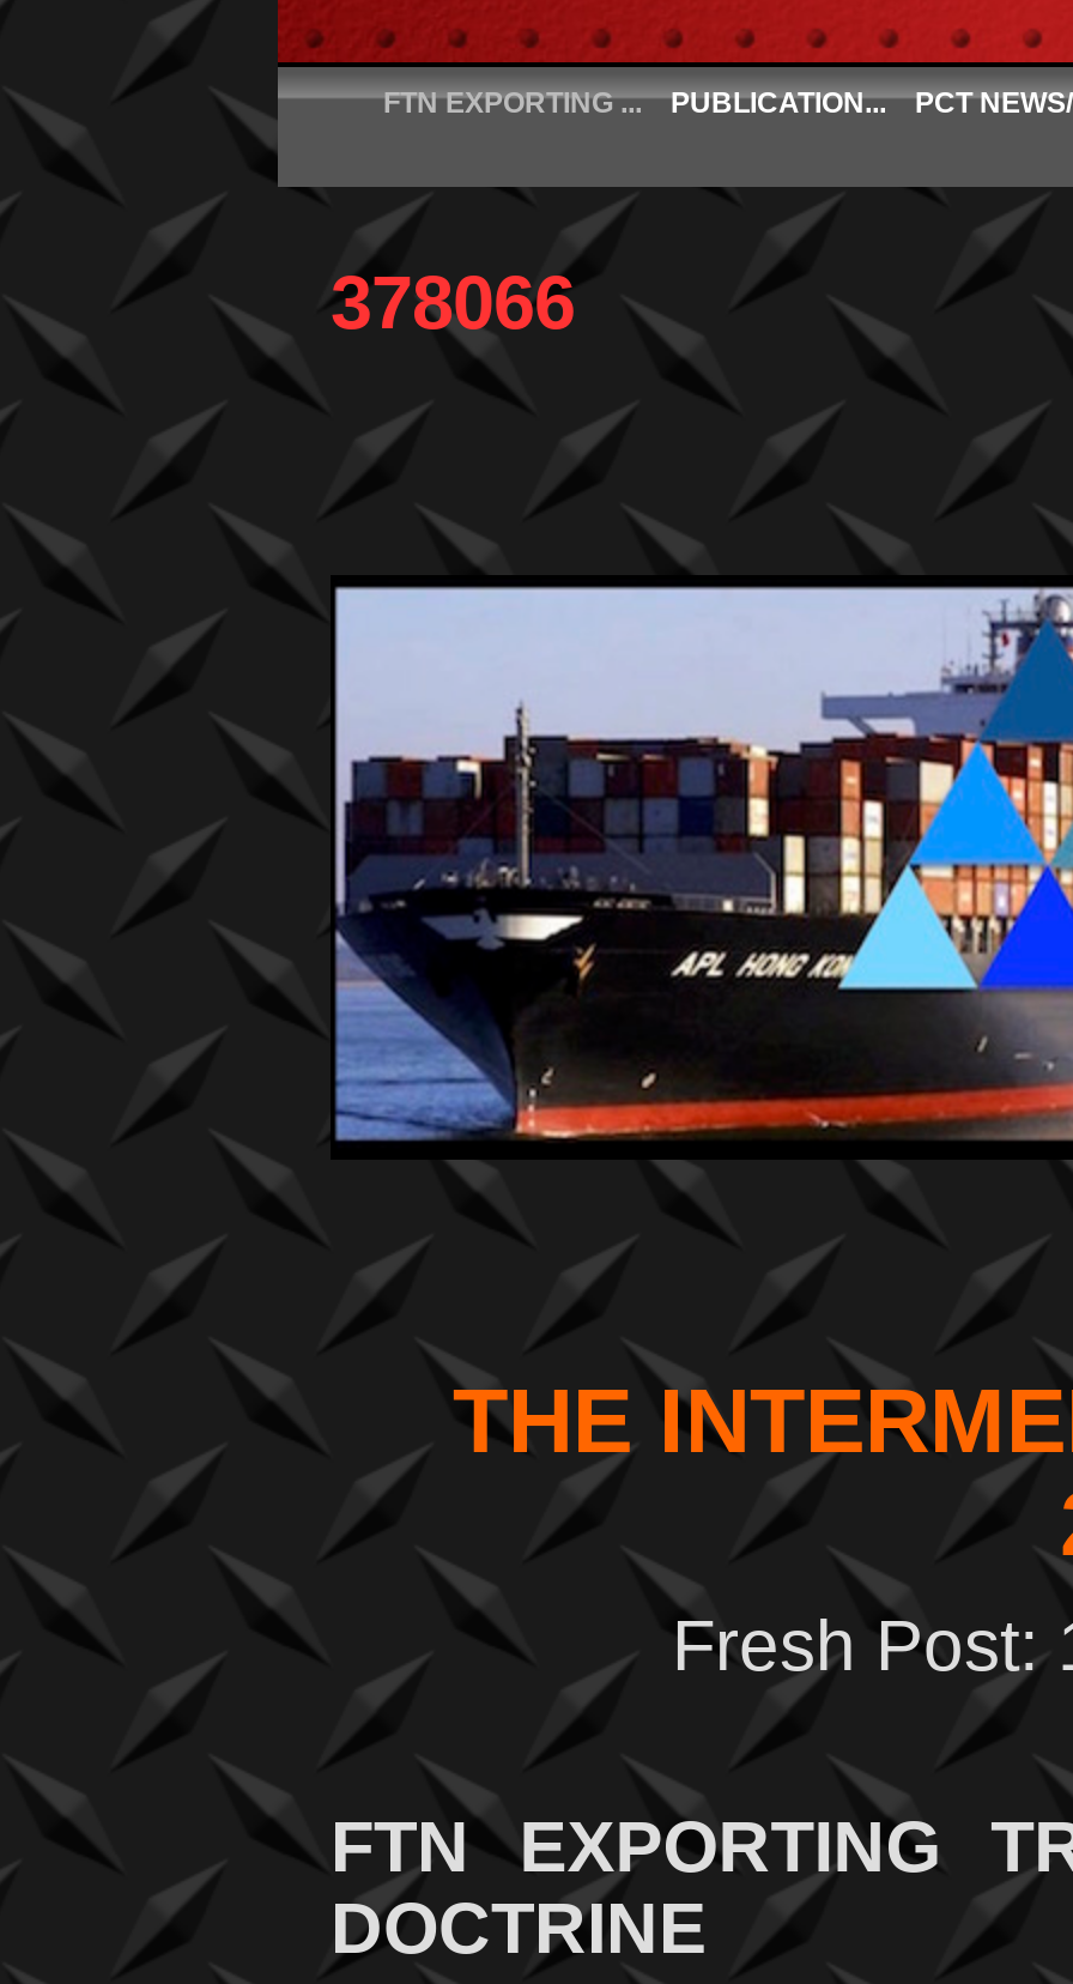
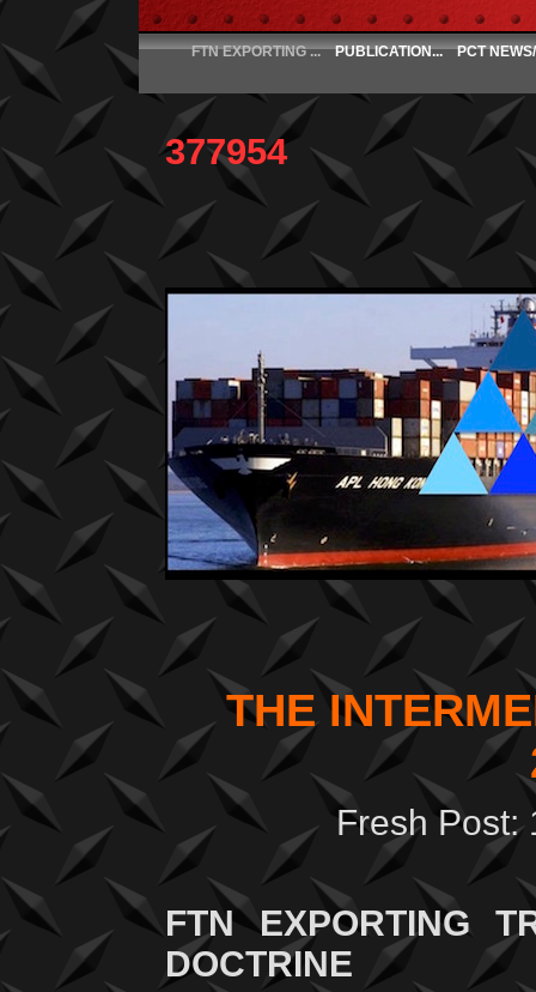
- 378066
+ 377954
